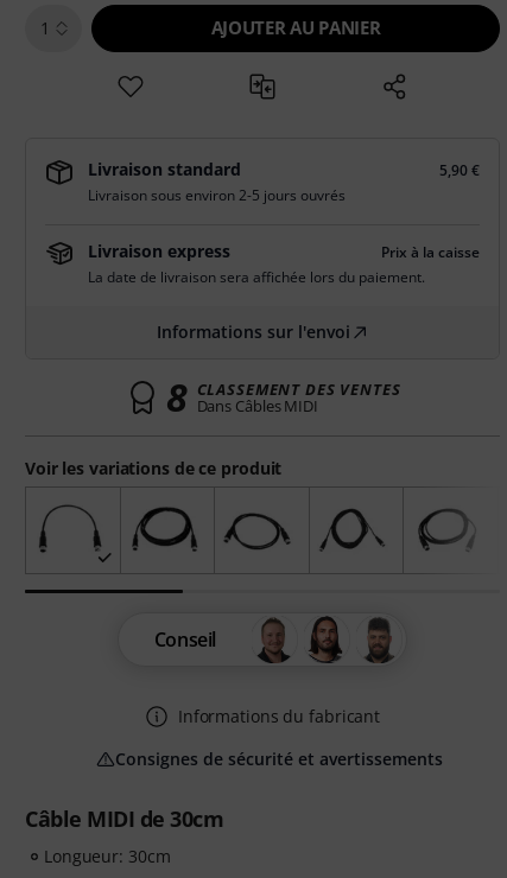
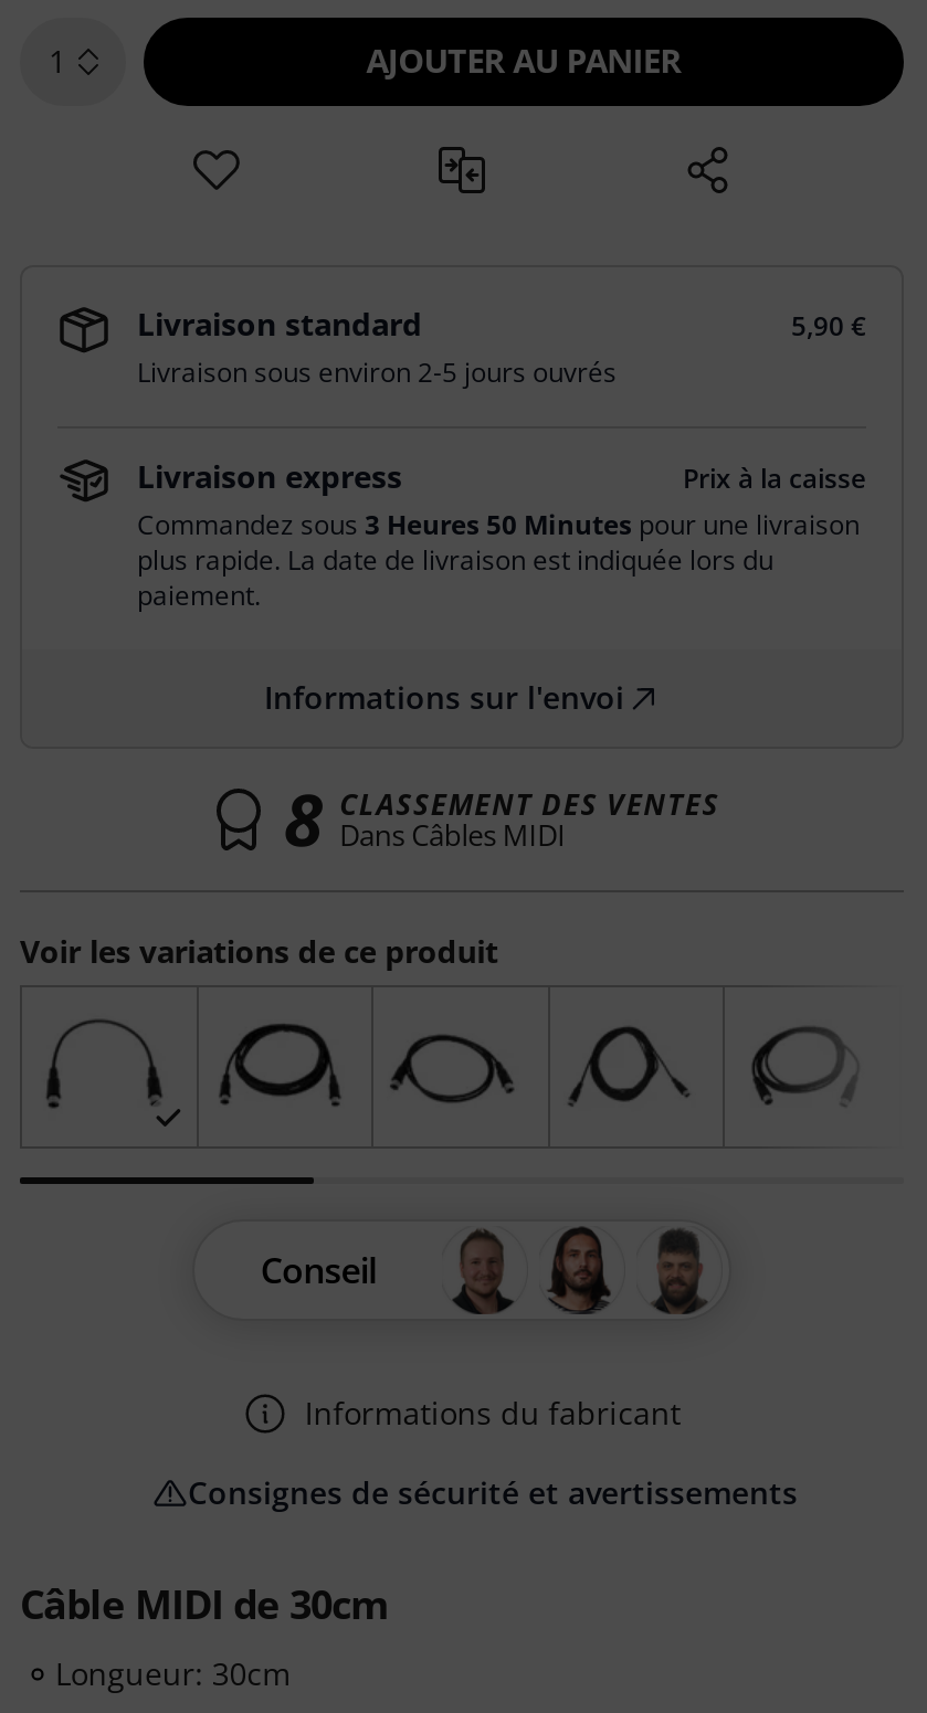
- La date de livraison sera affichée lors du paiement.
+ Commandez sous 3 Heures 50 Minutes pour une livraison
+ plus rapide. La date de livraison est indiquée lors du
+ paiement.
